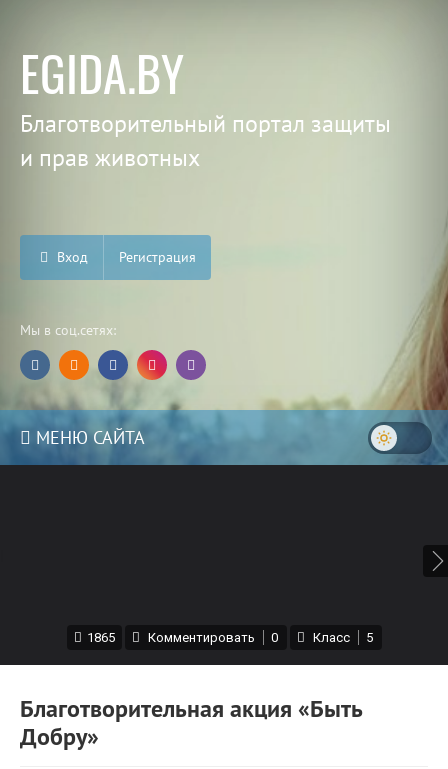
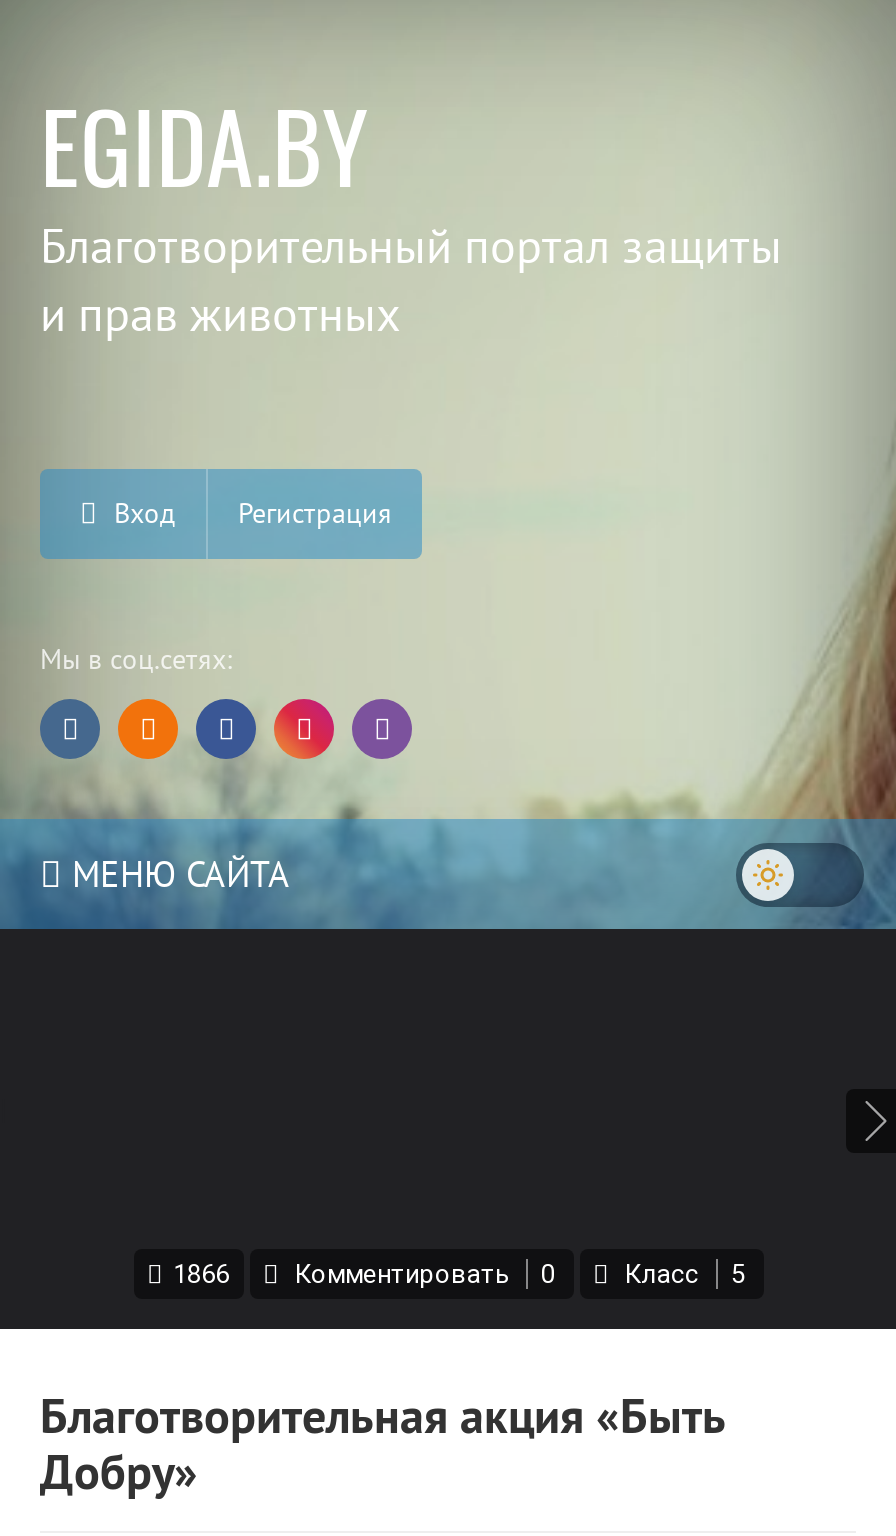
- 1865 Комментировать 0
+ 1866 Комментировать 0
